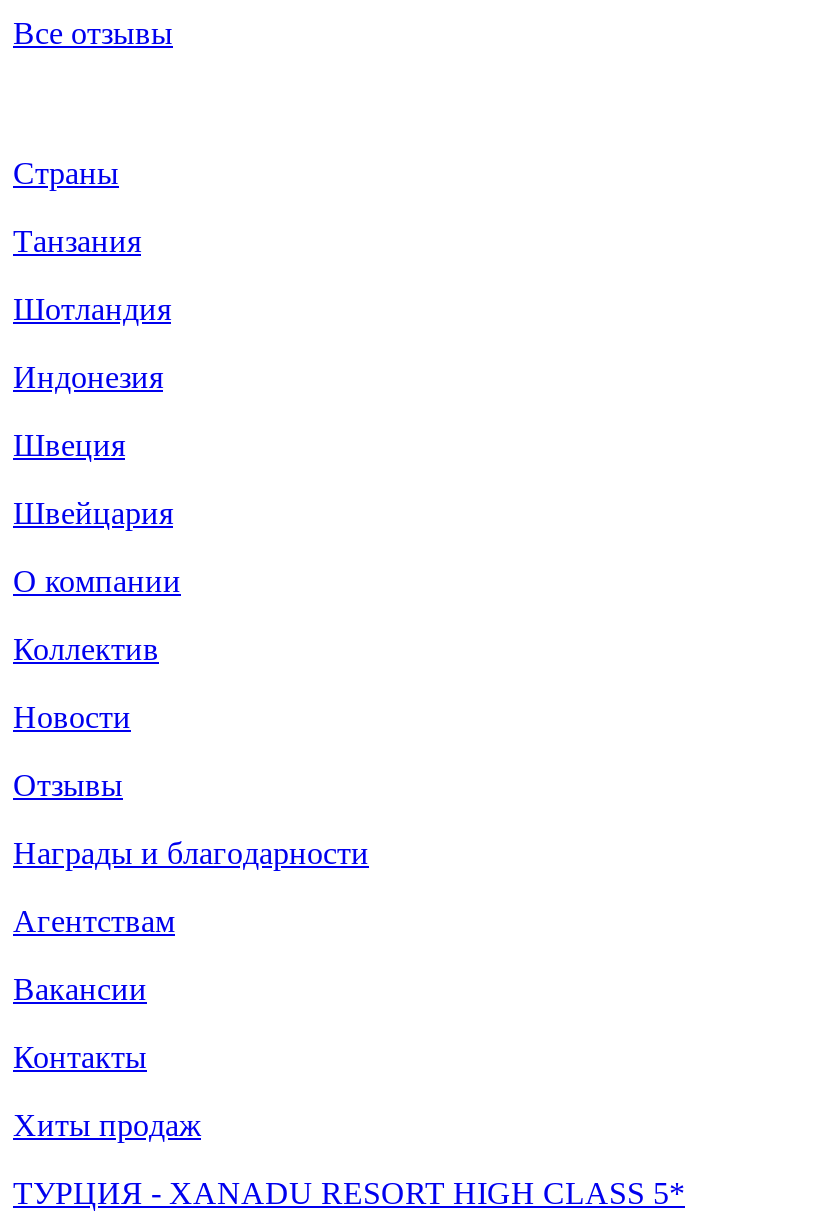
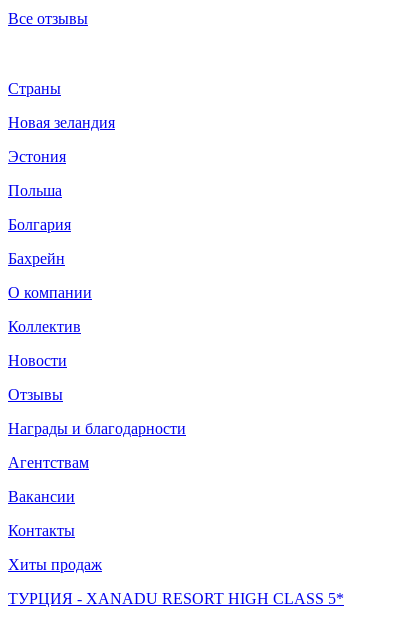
- Танзания
+ Новая зеландия

- Шотландия
+ Эстония

- Индонезия
+ Польша

- Швеция
+ Болгария

- Швейцария
+ Бахрейн
